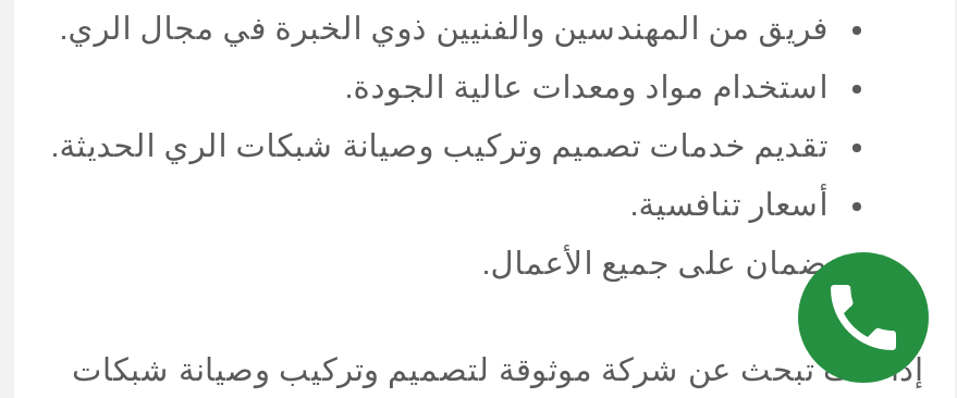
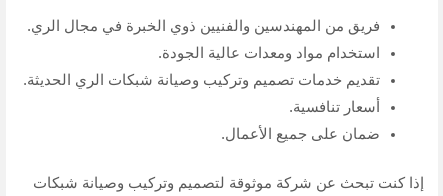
- [image]
